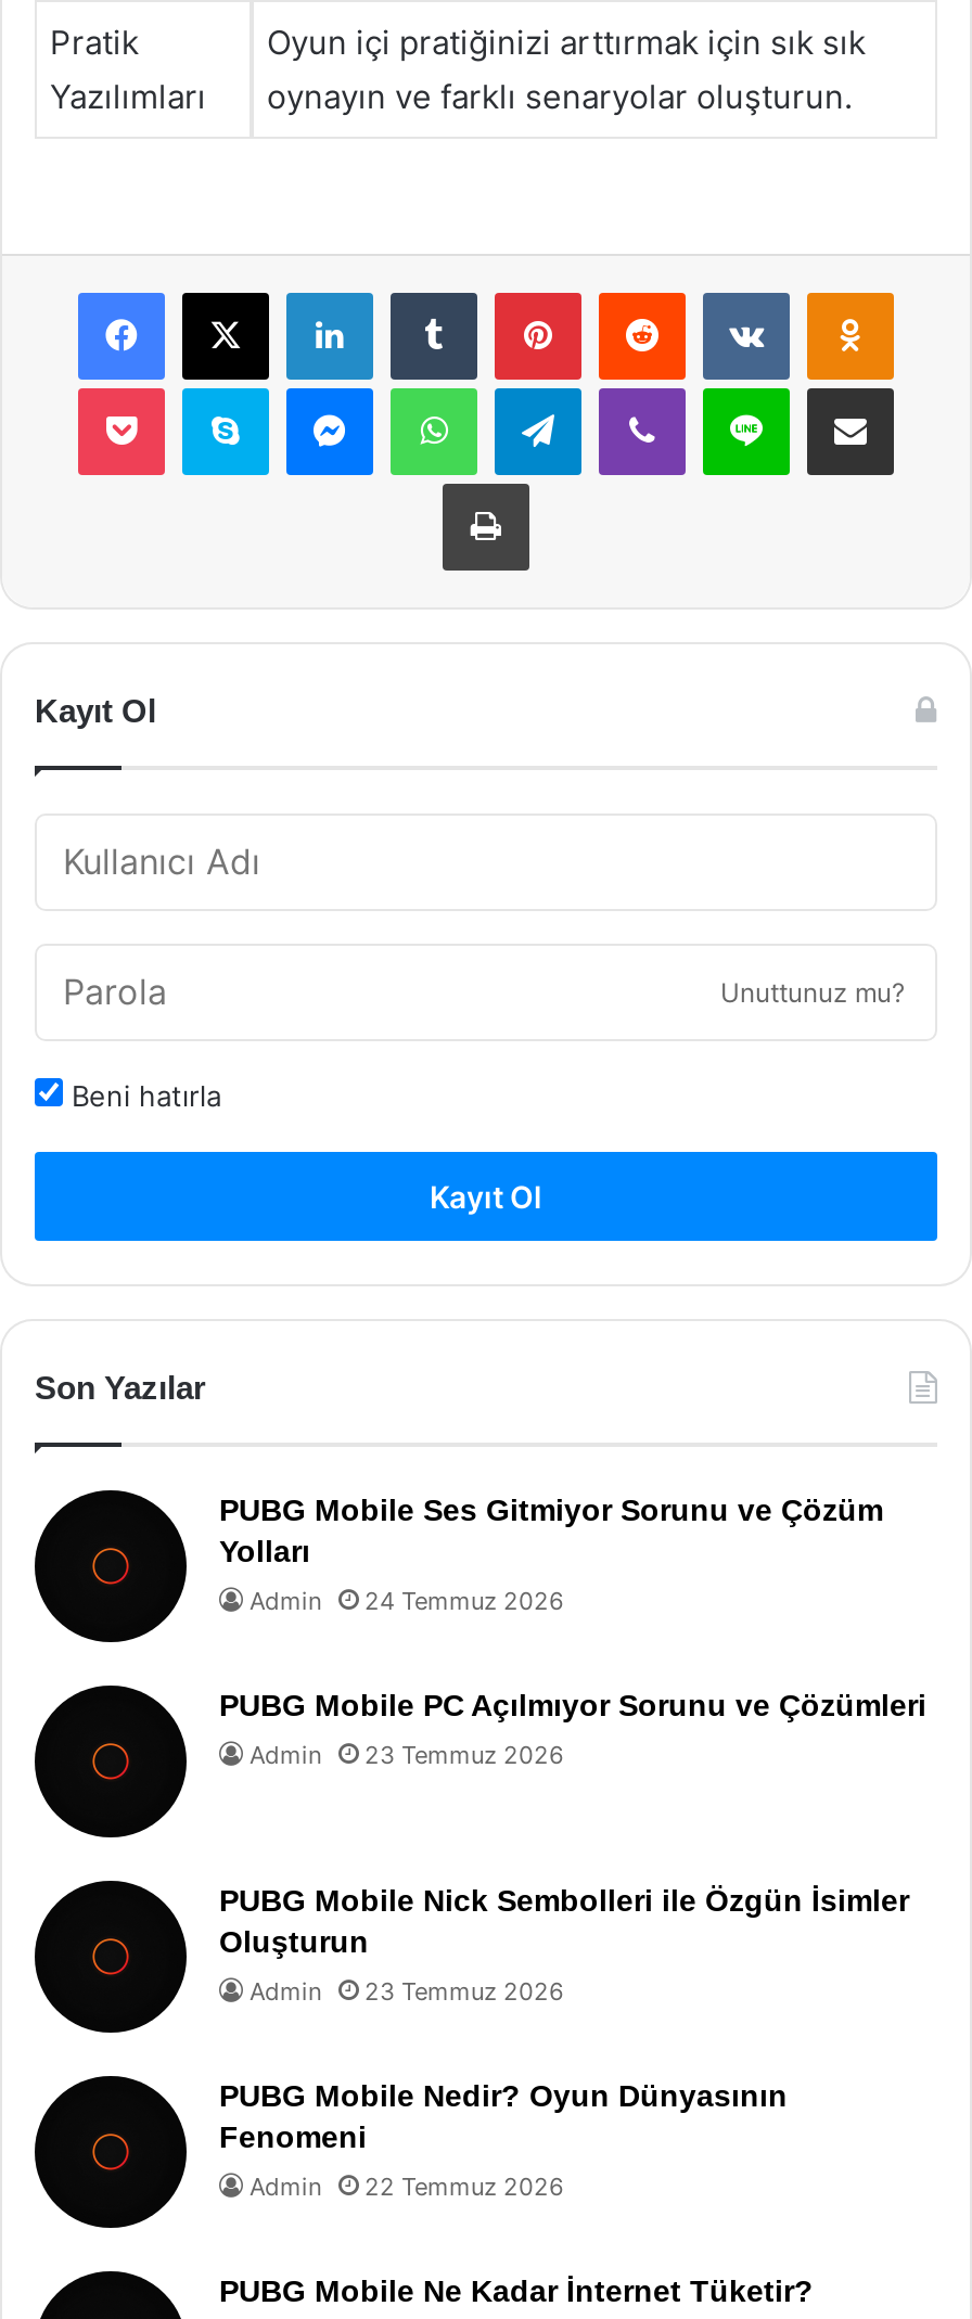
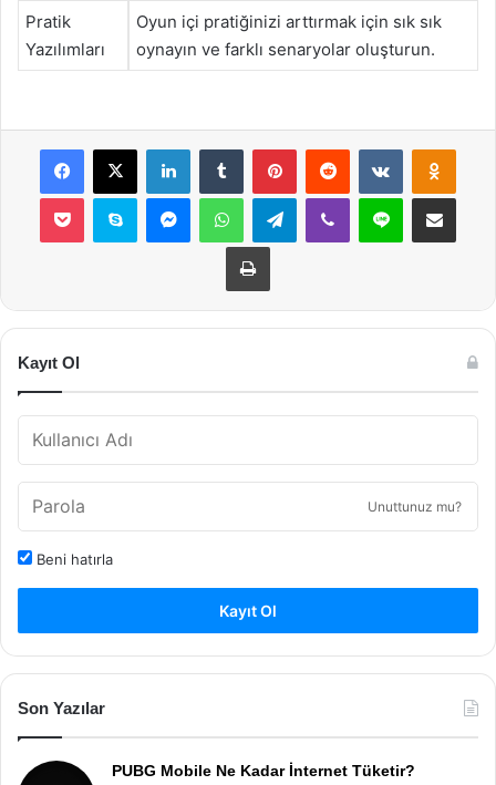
- [image]
- PUBG Mobile Ses Gitmiyor Sorunu ve Çözüm
- Yolları
- Admin
- 24 Temmuz 2026
- PUBG Mobile PC Açılmıyor Sorunu ve Çözümleri
- Admin
- 23 Temmuz 2026

- [image]
- PUBG Mobile Nick Sembolleri ile Özgün İsimler
- Oluşturun
- Admin
- 23 Temmuz 2026
- PUBG Mobile Nedir? Oyun Dünyasının
- Fenomeni
- Admin
- 22 Temmuz 2026

- [image]

- [image]
